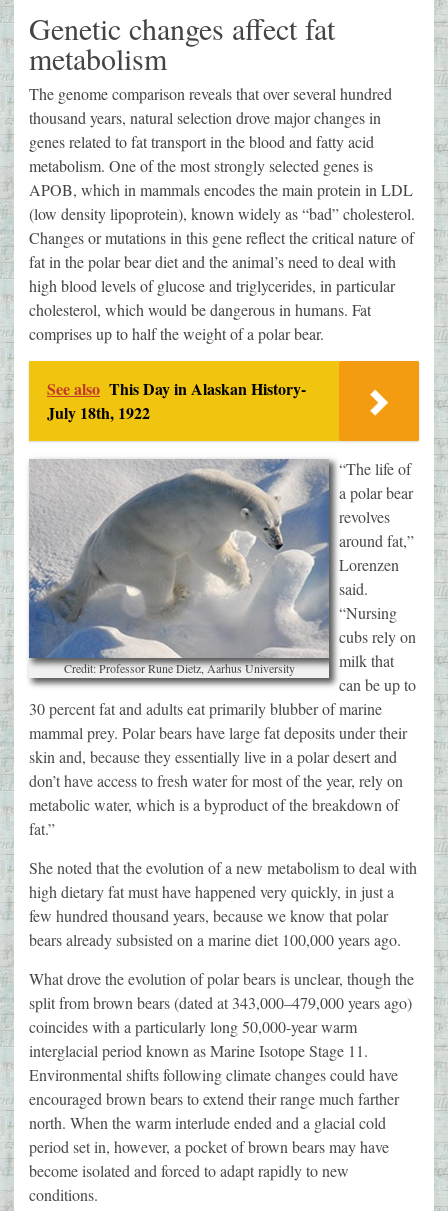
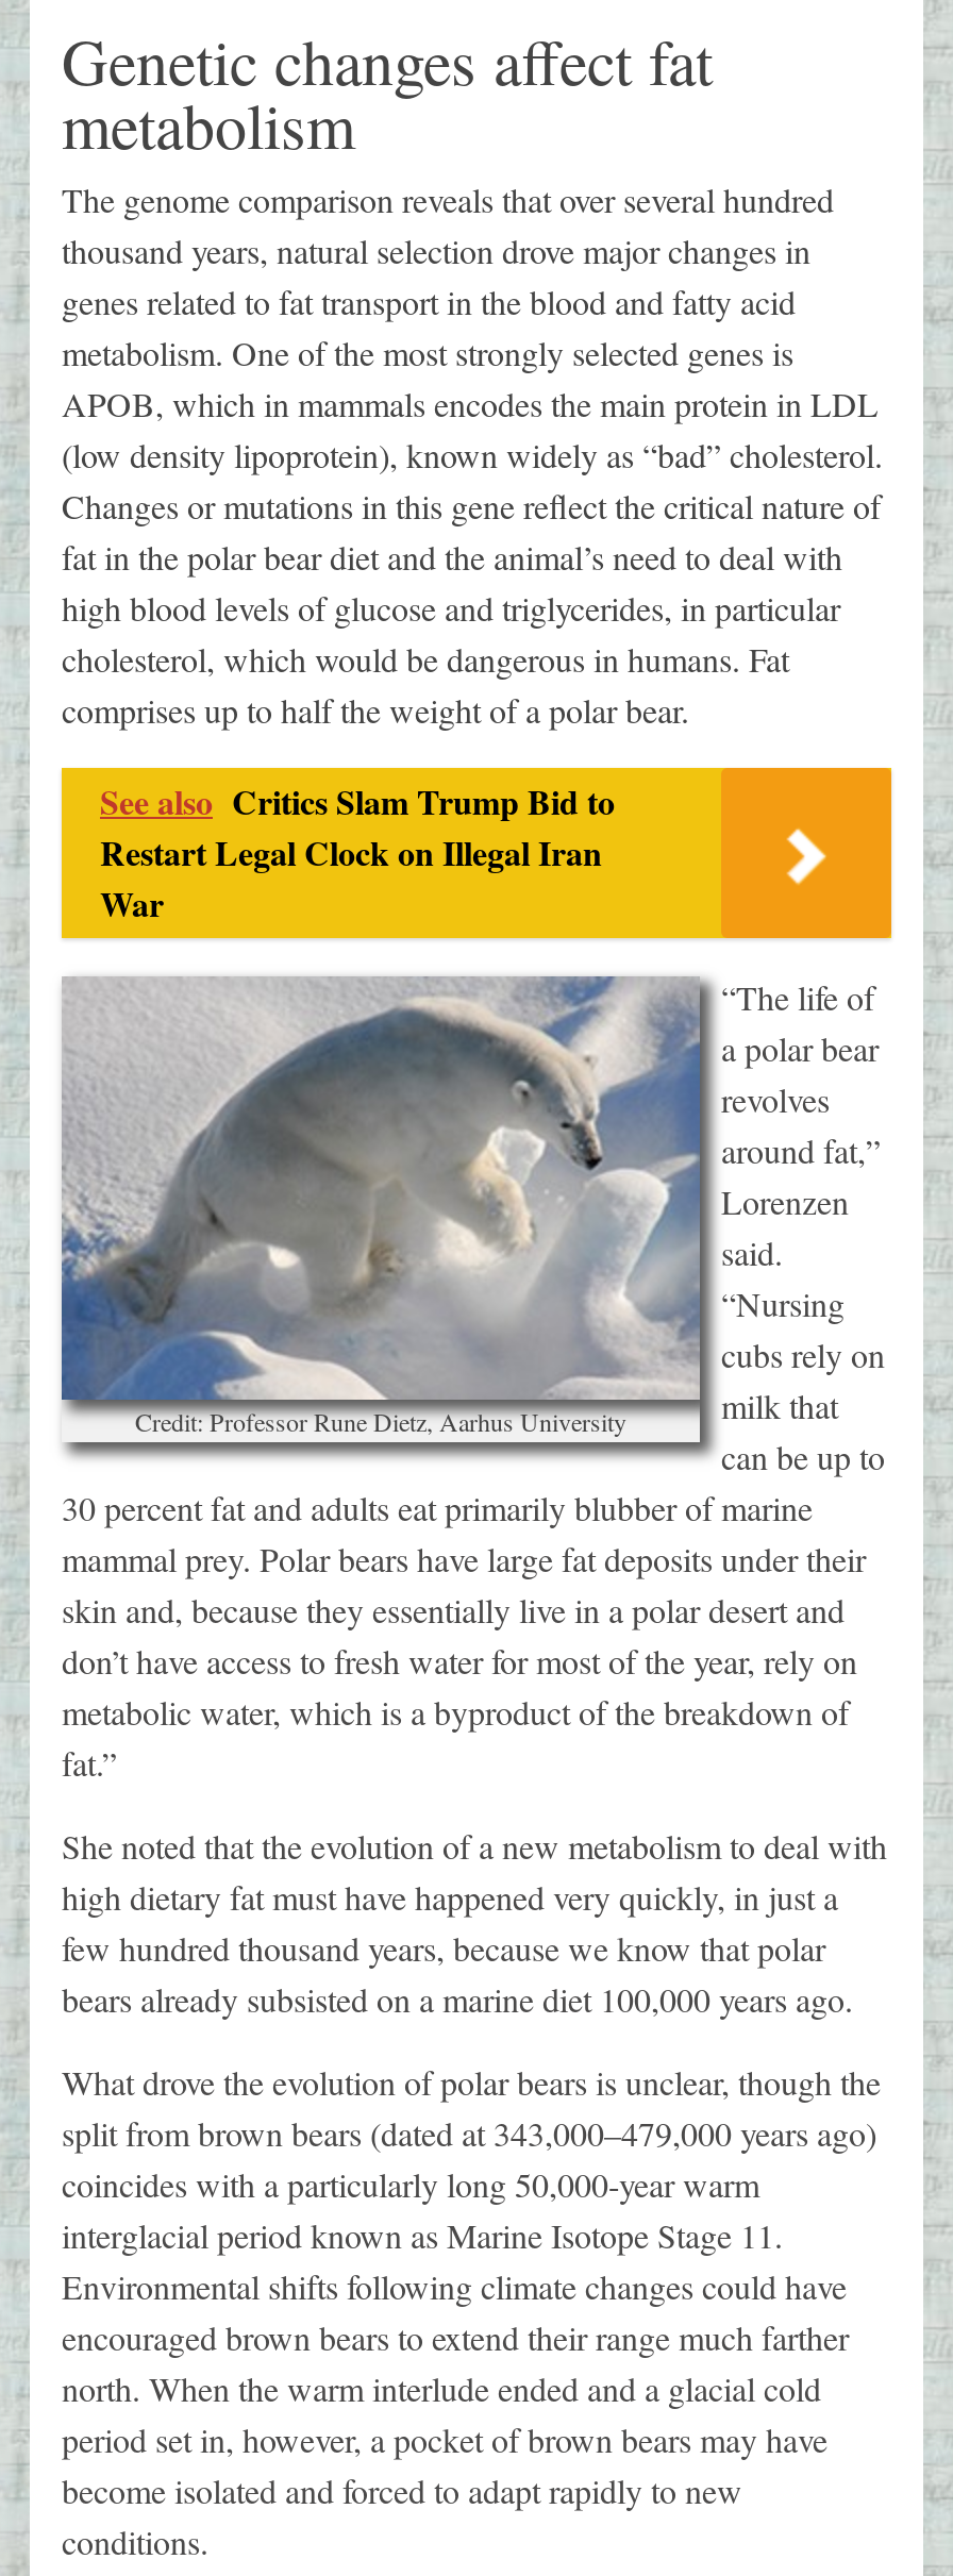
- See also This Day in Alaskan History-
- July 18th, 1922
+ See also Critics Slam Trump Bid to
+ Restart Legal Clock on Illegal Iran
+ War
